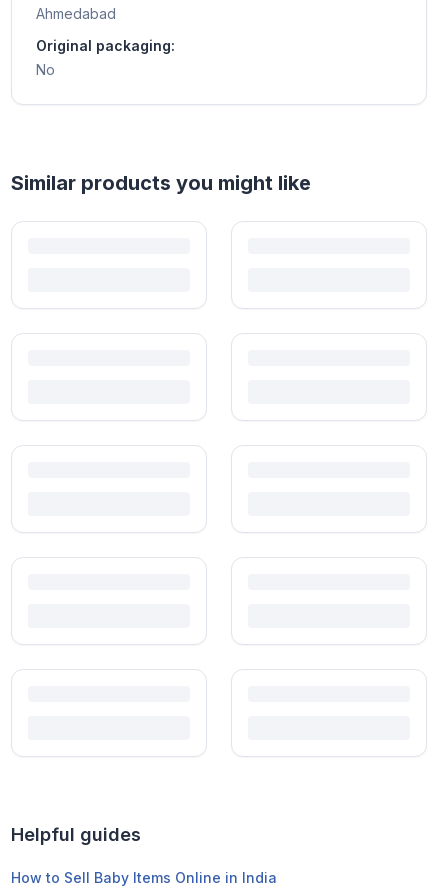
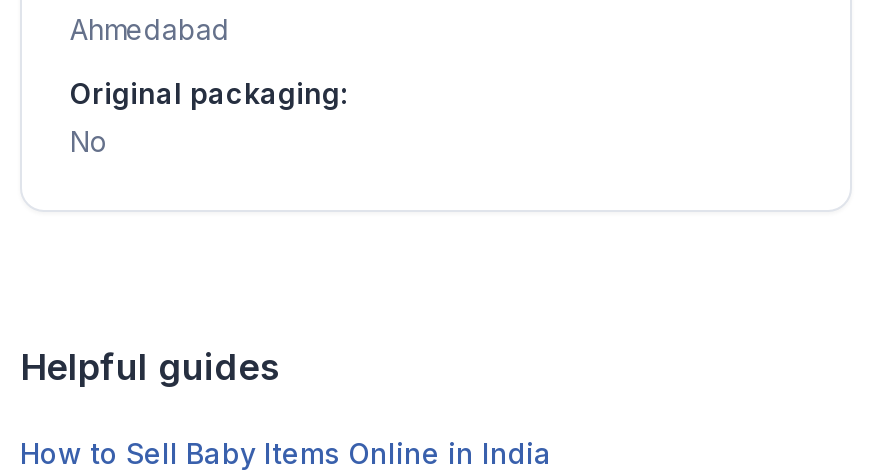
- Similar products you might like
